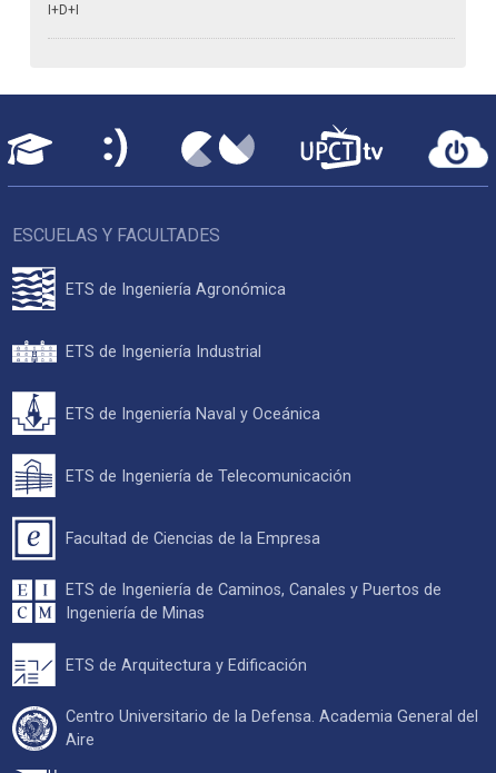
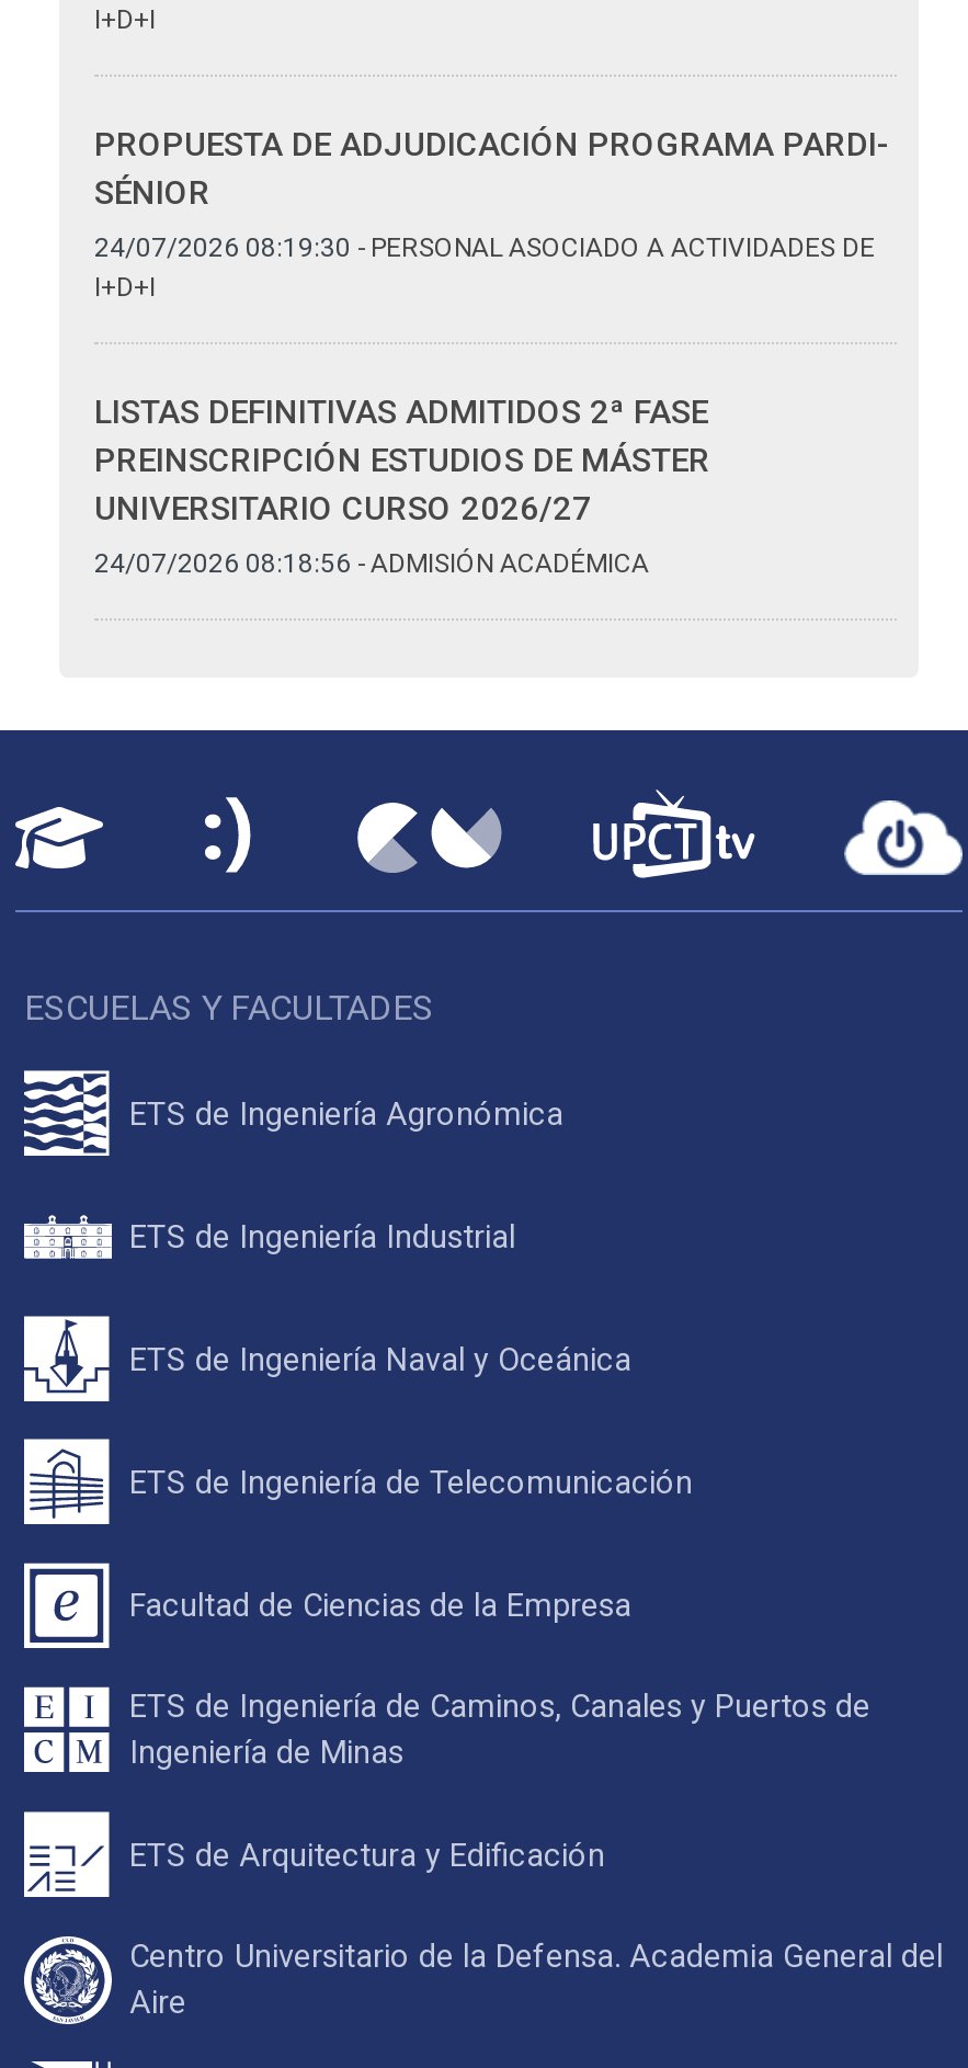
+ PROPUESTA DE ADJUDICACIÓN PROGRAMA PARDI-
+ SÉNIOR
+ 24/07/2026 08:19:30 - PERSONAL ASOCIADO A ACTIVIDADES DE
+ I+D+I
+ LISTAS DEFINITIVAS ADMITIDOS 2ª FASE
+ PREINSCRIPCIÓN ESTUDIOS DE MÁSTER
+ UNIVERSITARIO CURSO 2026/27
+ 24/07/2026 08:18:56 - ADMISIÓN ACADÉMICA
